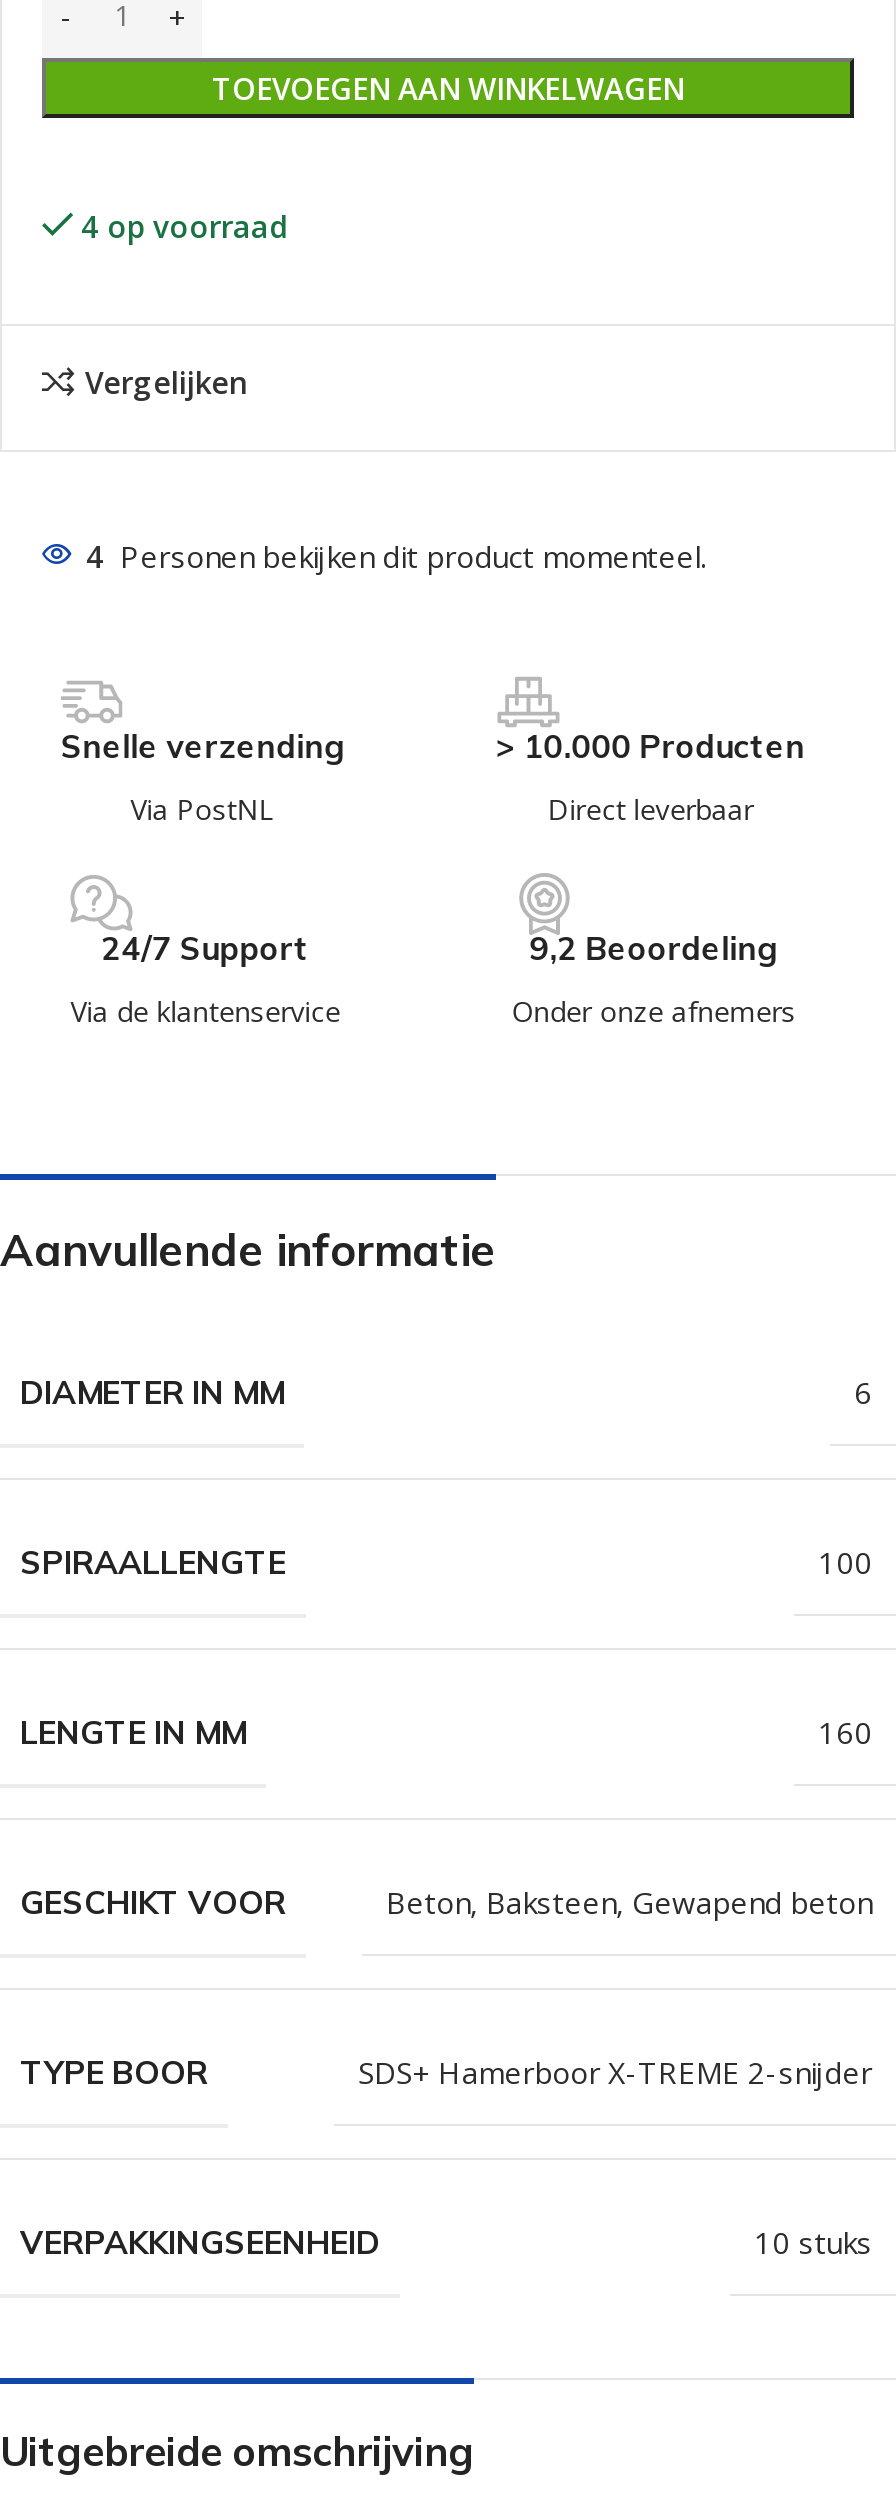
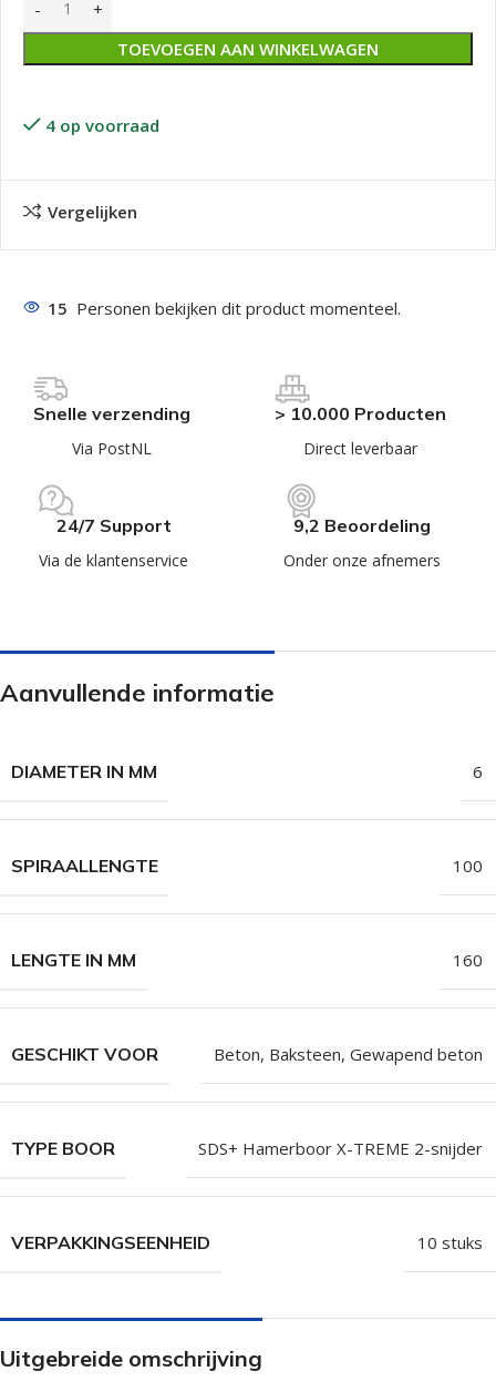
- 4 Personen bekijken dit product momenteel.
+ 15 Personen bekijken dit product momenteel.
